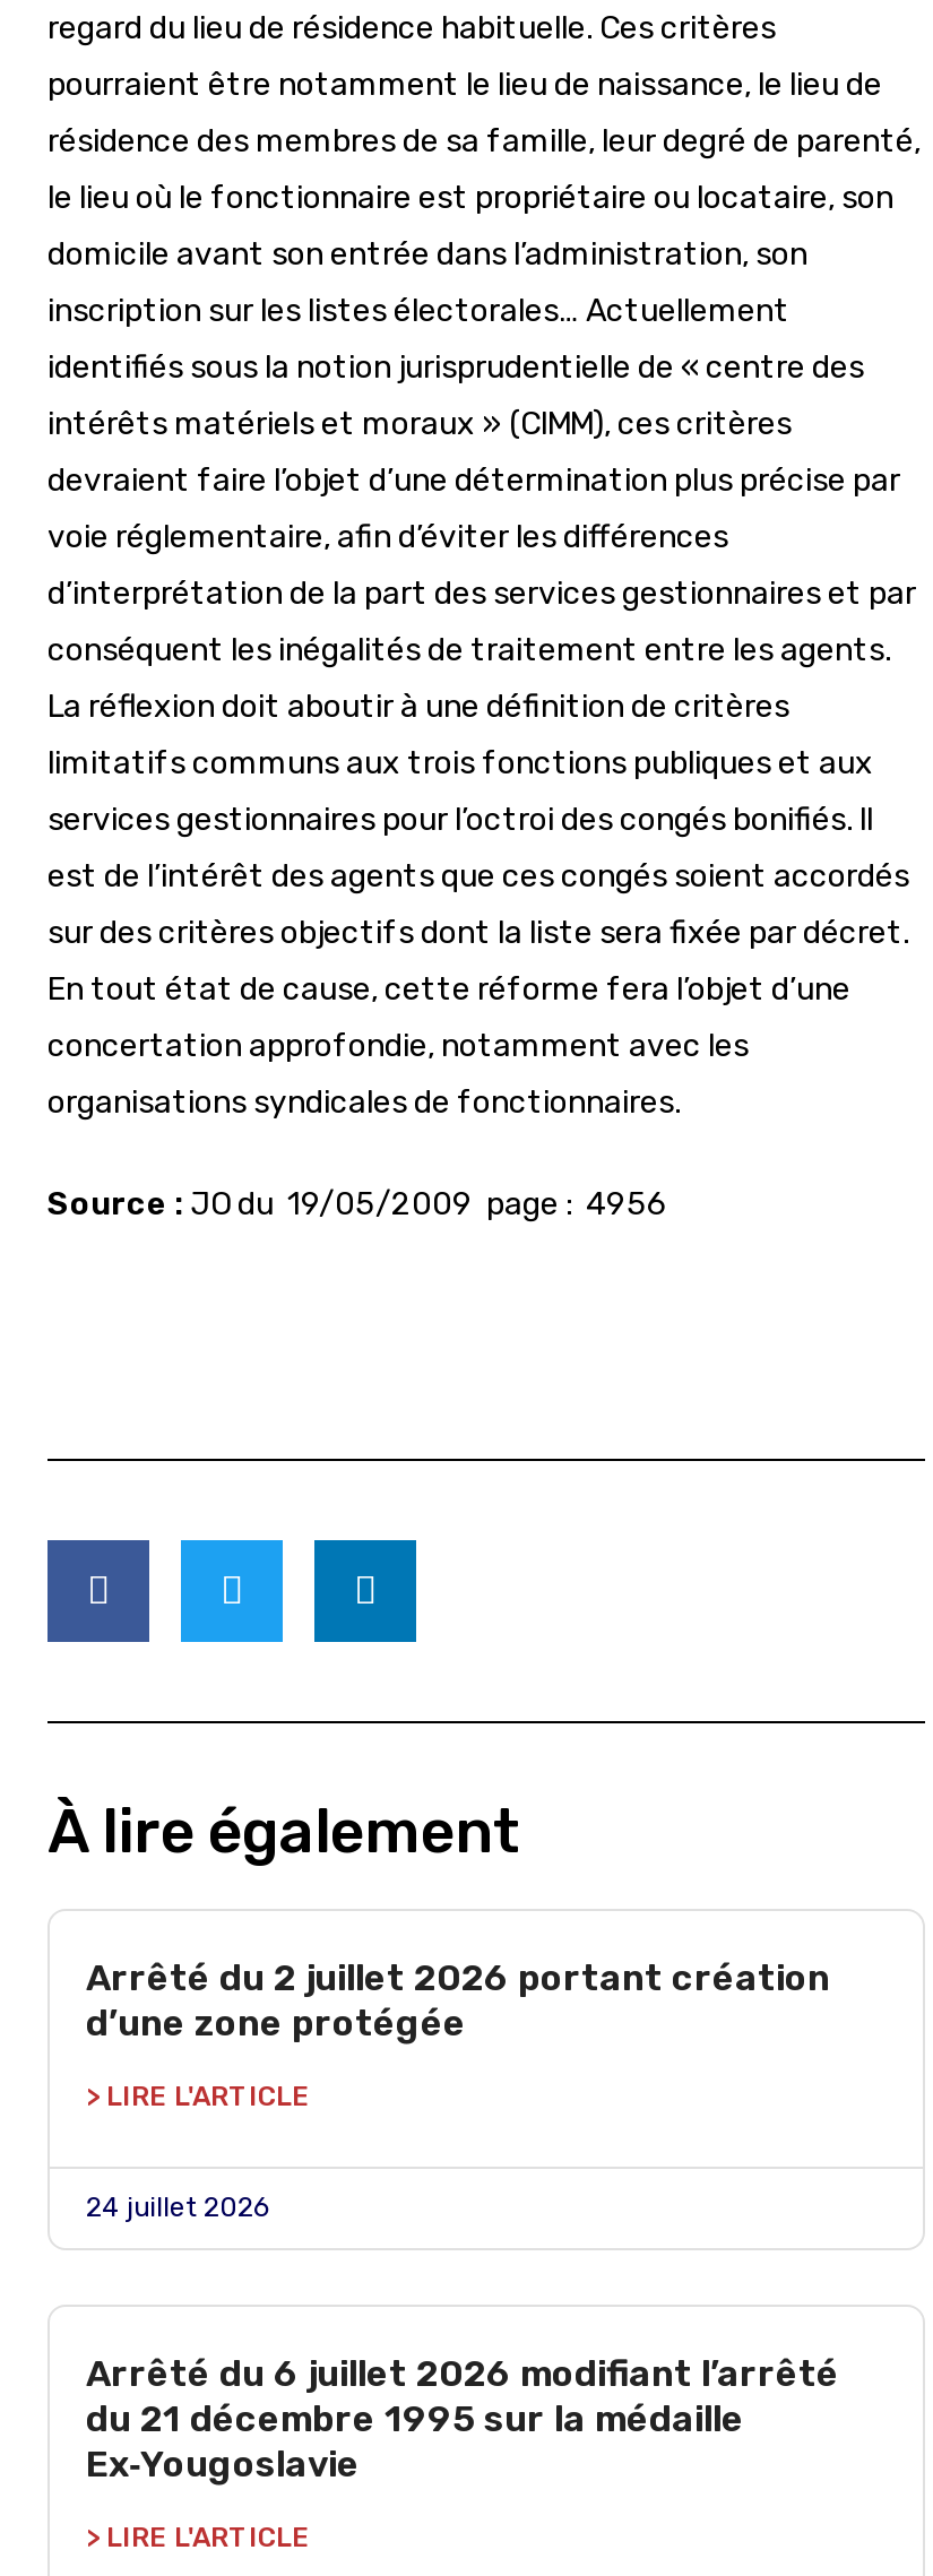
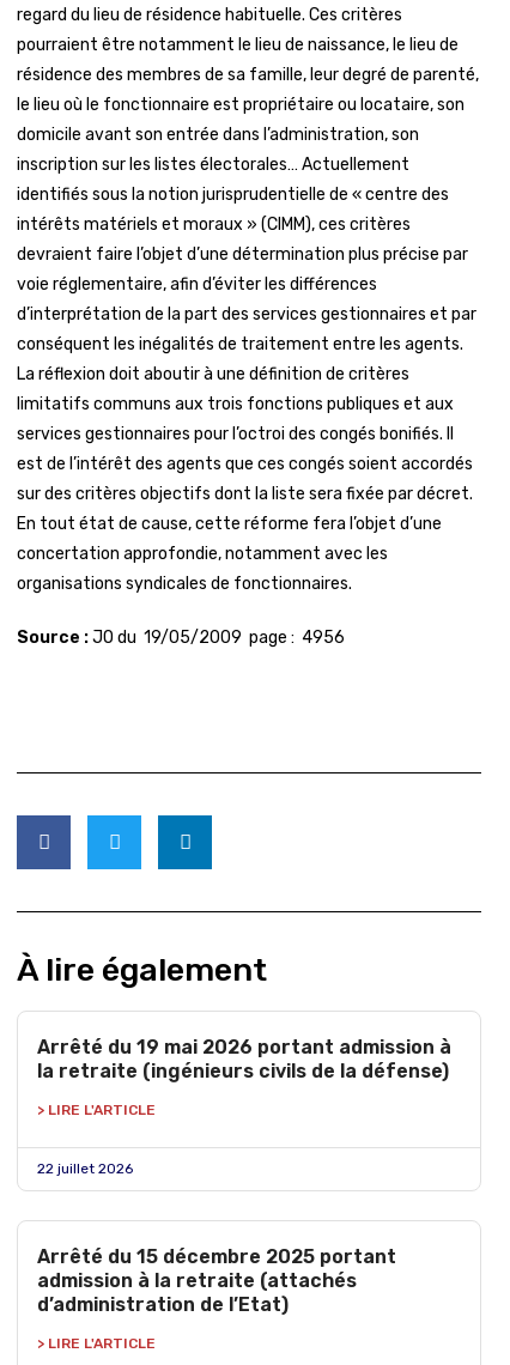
- Arrêté du 2 juillet 2026 portant création
- d’une zone protégée
+ Arrêté du 19 mai 2026 portant admission à
+ la retraite (ingénieurs civils de la défense)

- 24 juillet 2026
+ 22 juillet 2026

- Arrêté du 6 juillet 2026 modifiant l’arrêté
- du 21 décembre 1995 sur la médaille
- Ex‑Yougoslavie
+ Arrêté du 15 décembre 2025 portant
+ admission à la retraite (attachés
+ d’administration de l’Etat)
